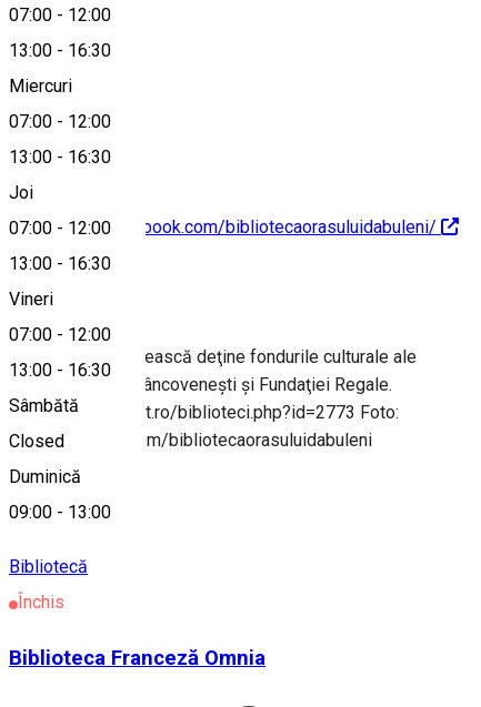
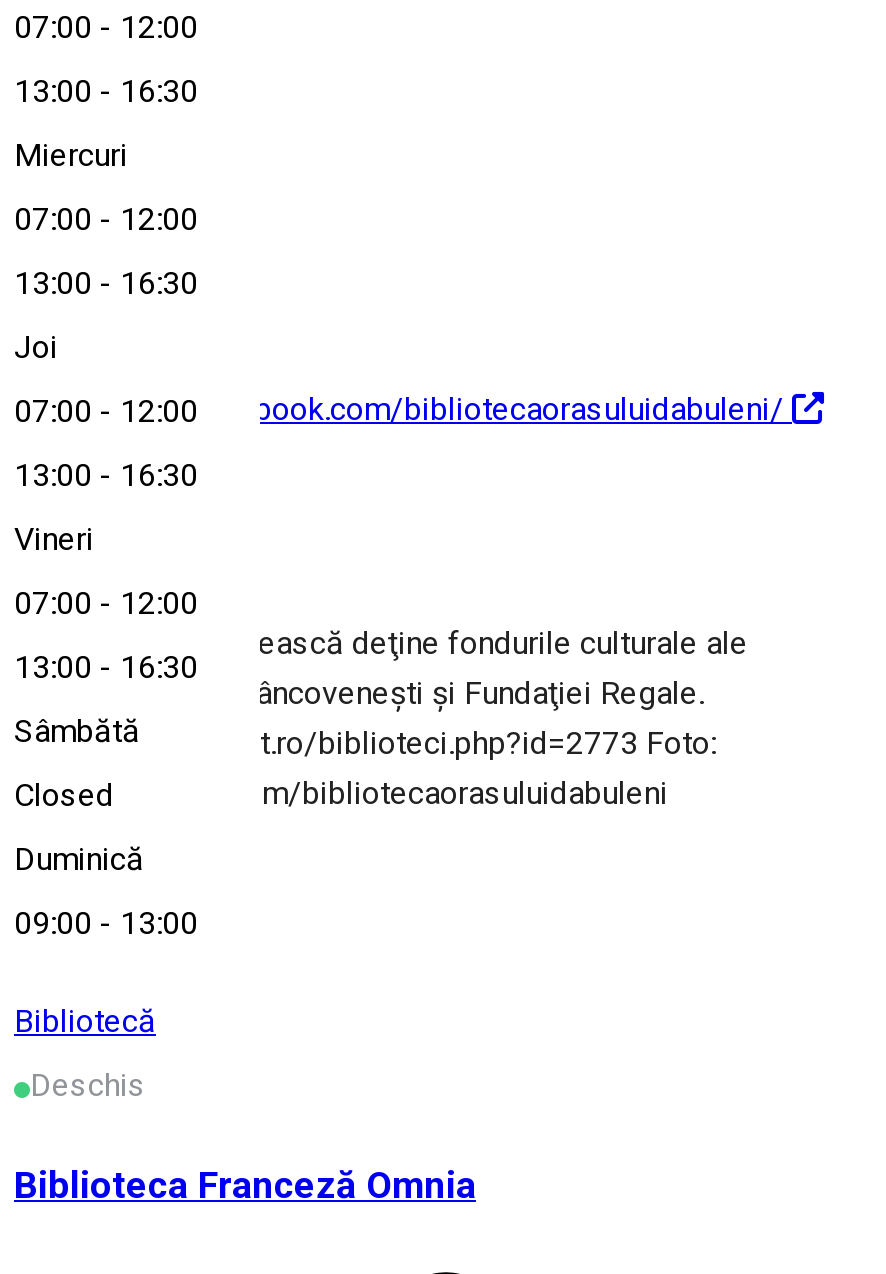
- Închis
+ Deschis
